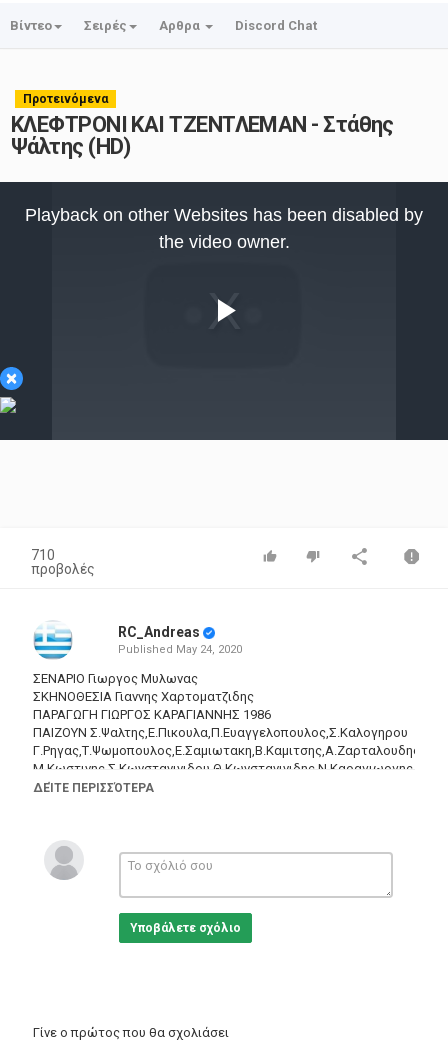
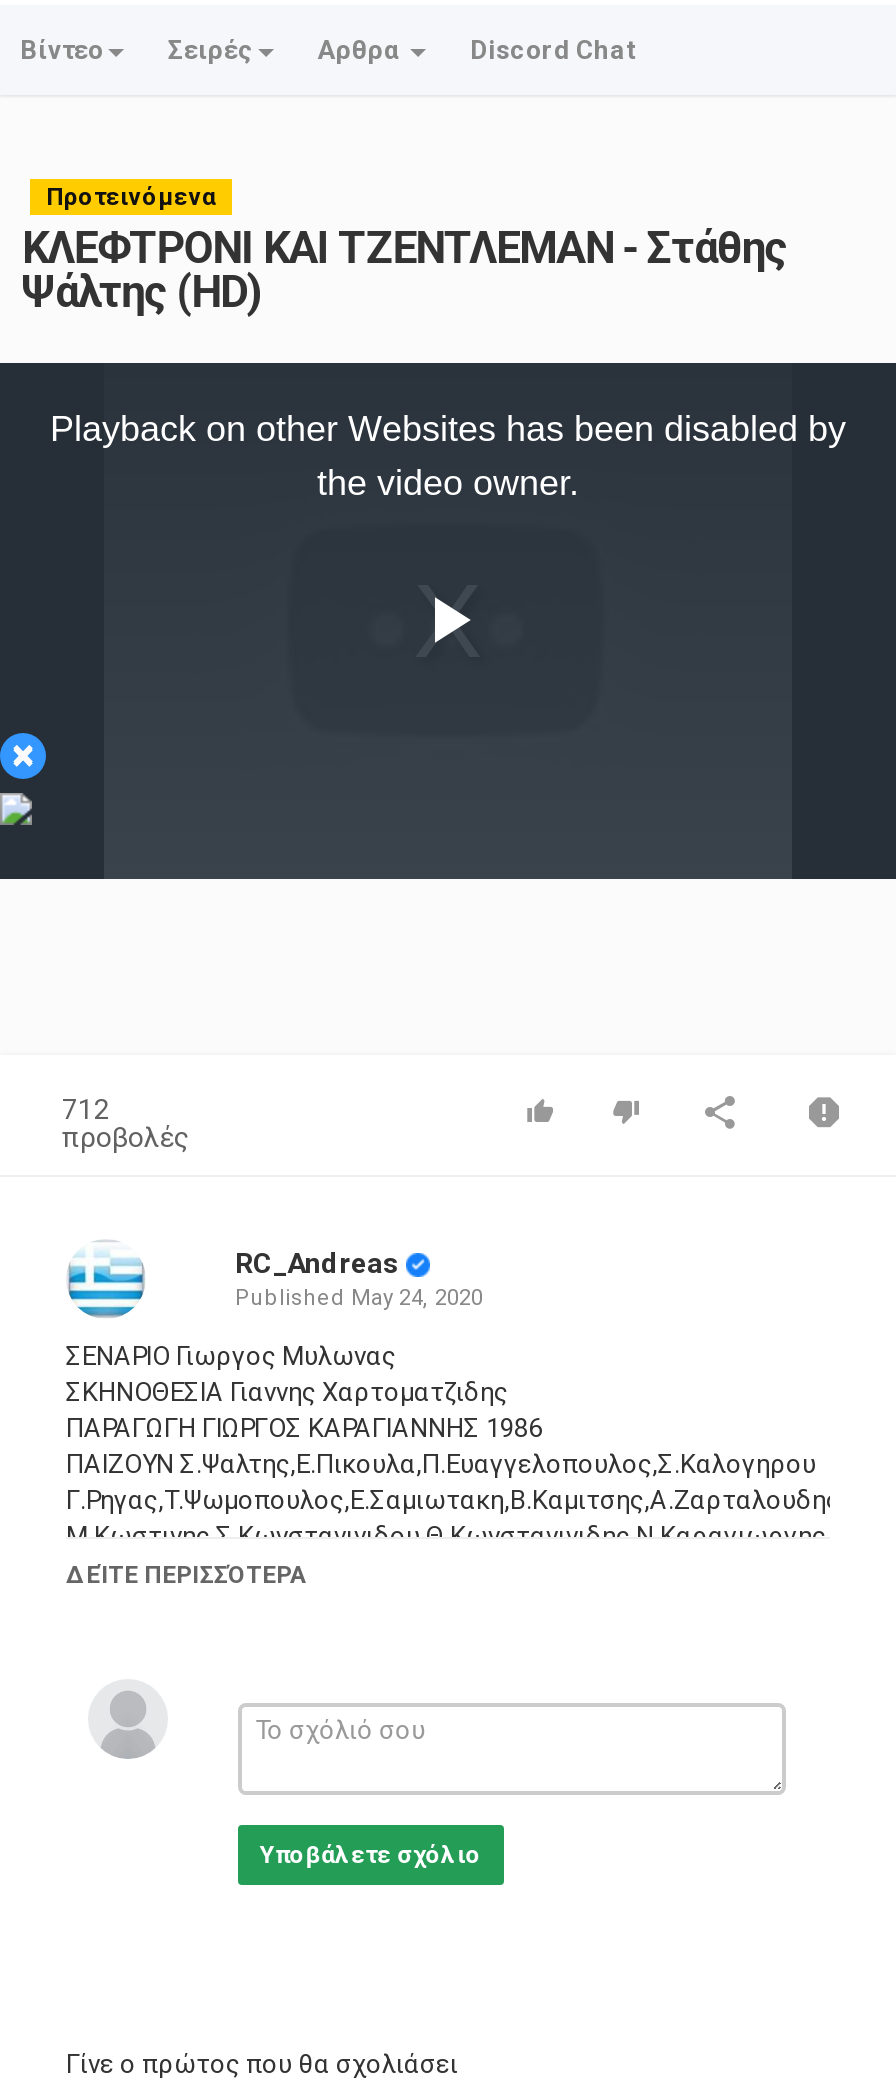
- 710
+ 712
